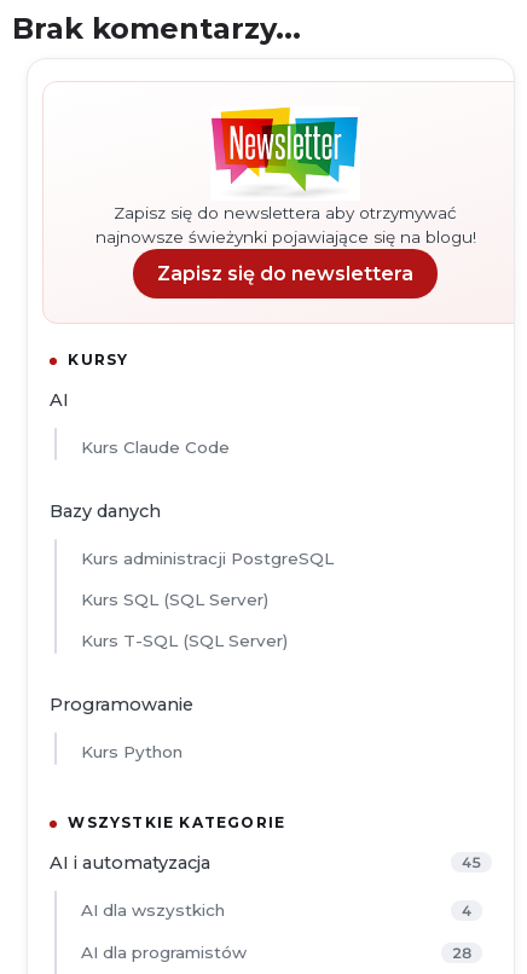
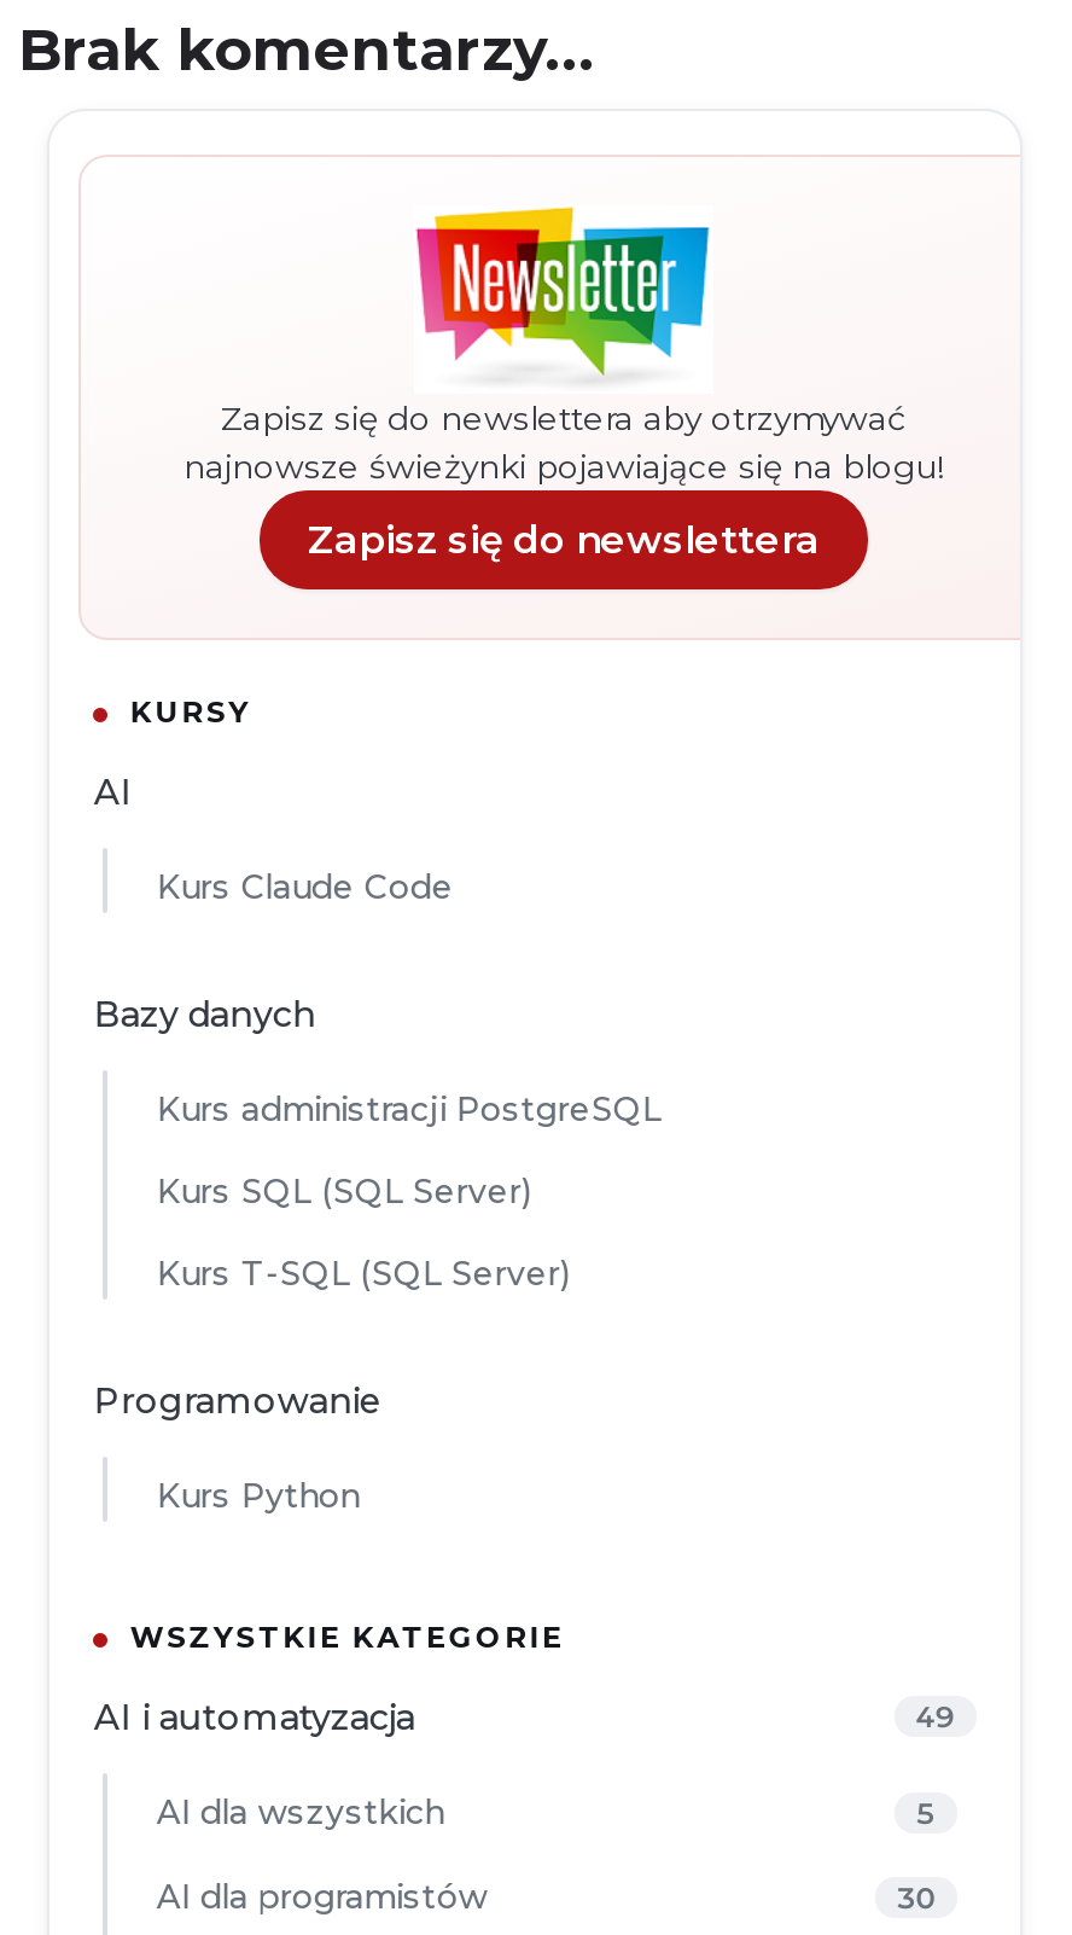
- 45
+ 49

- 4
+ 5

- 28
+ 30
